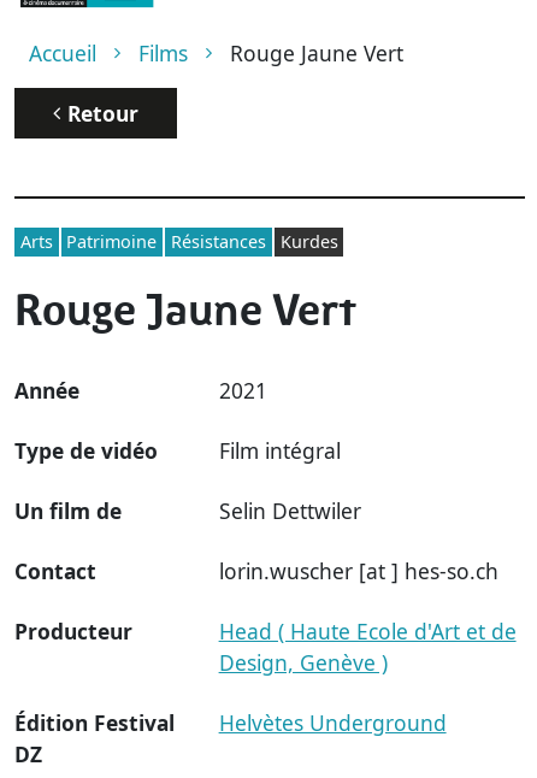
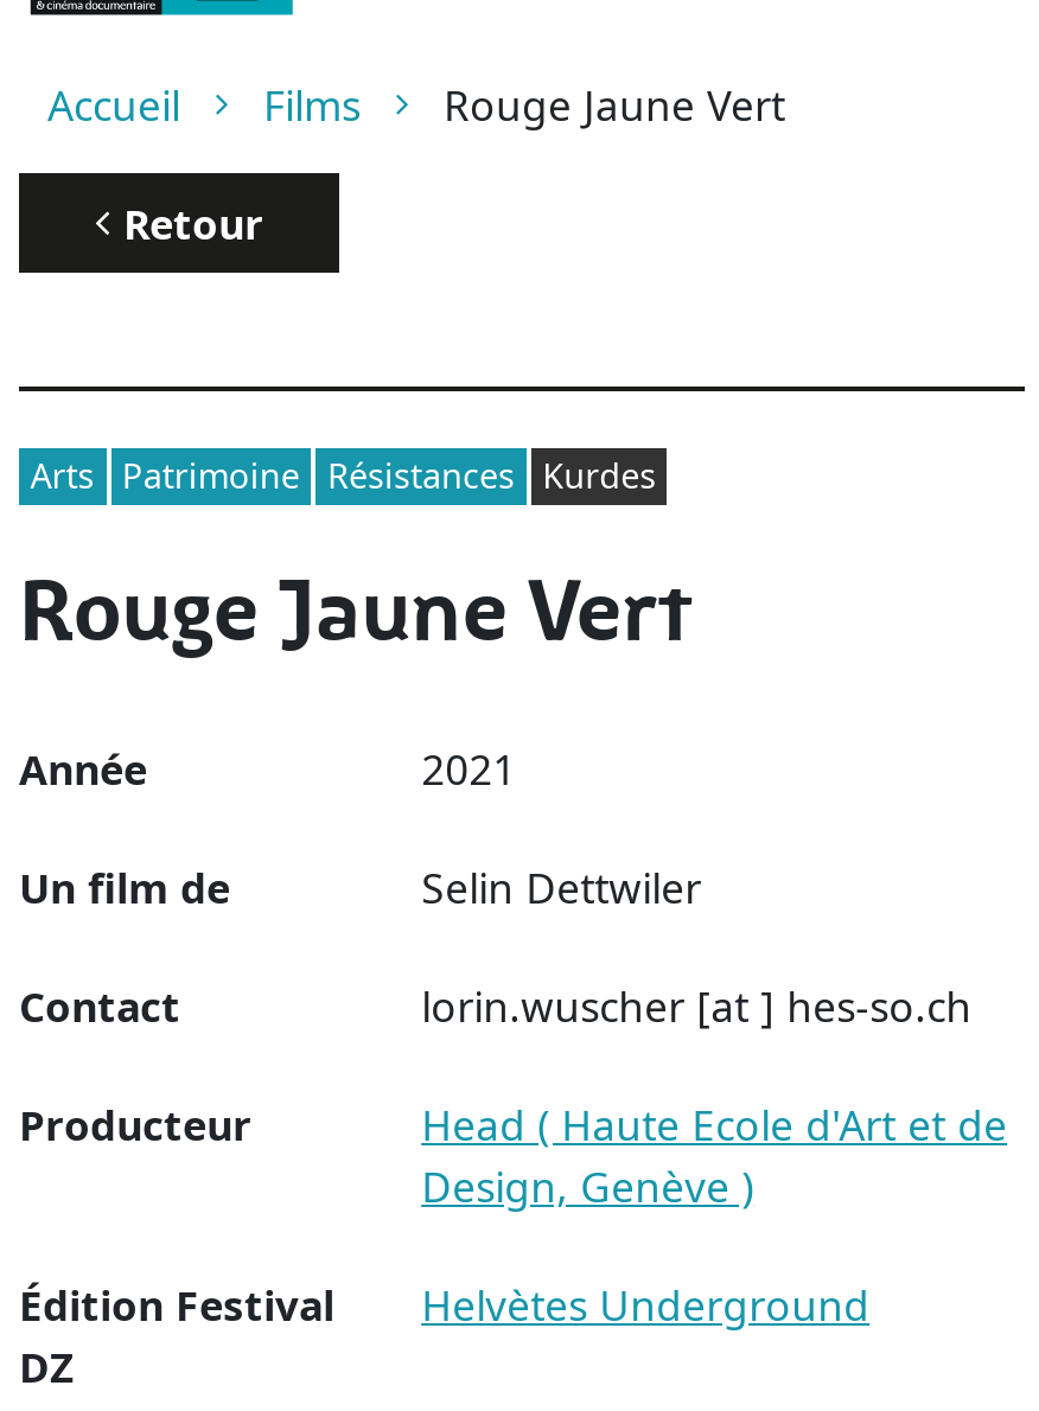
- Type de vidéo
- Film intégral
